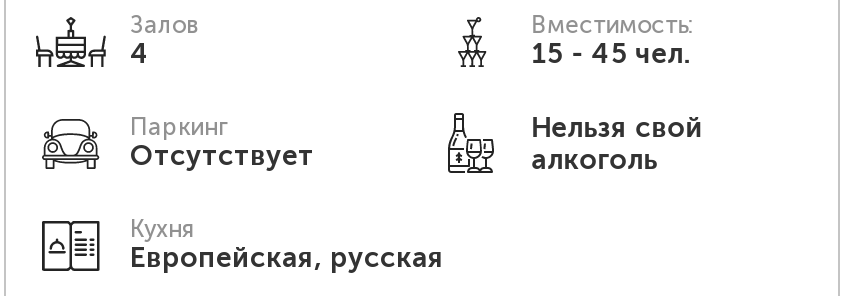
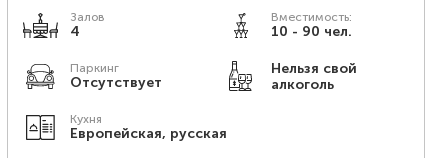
- 15 - 45 чел.
+ 10 - 90 чел.
